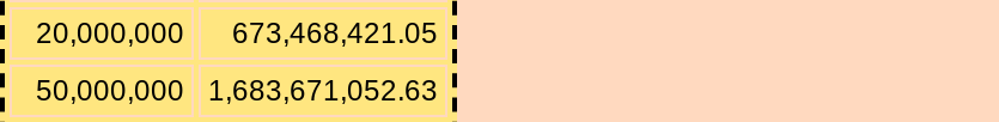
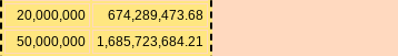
- 20,000,000 673,468,421.05
+ 20,000,000 674,289,473.68

- 50,000,000 1,683,671,052.63
+ 50,000,000 1,685,723,684.21
